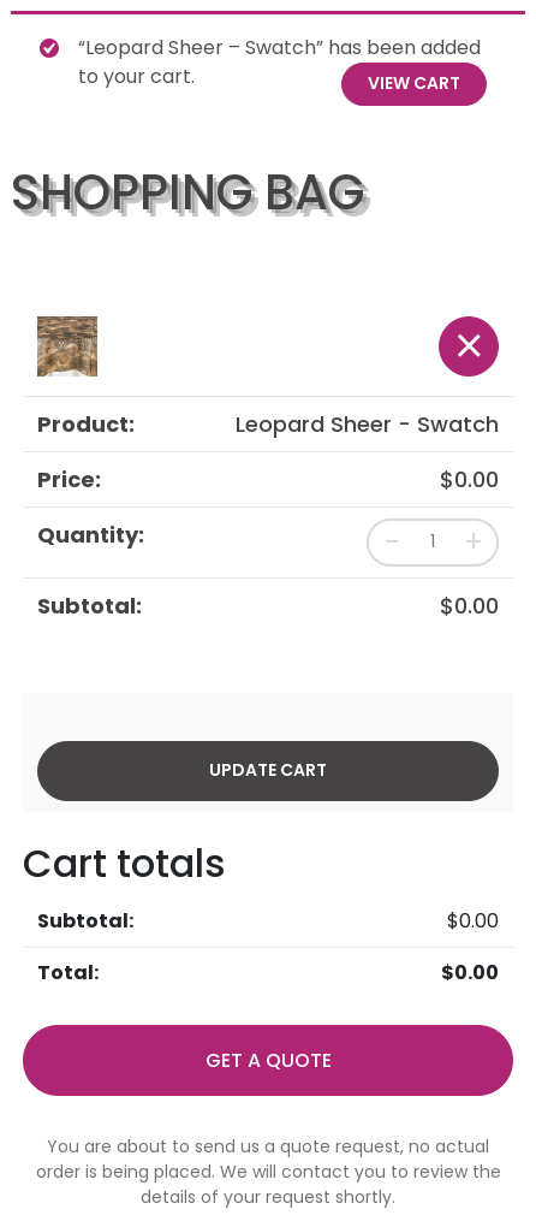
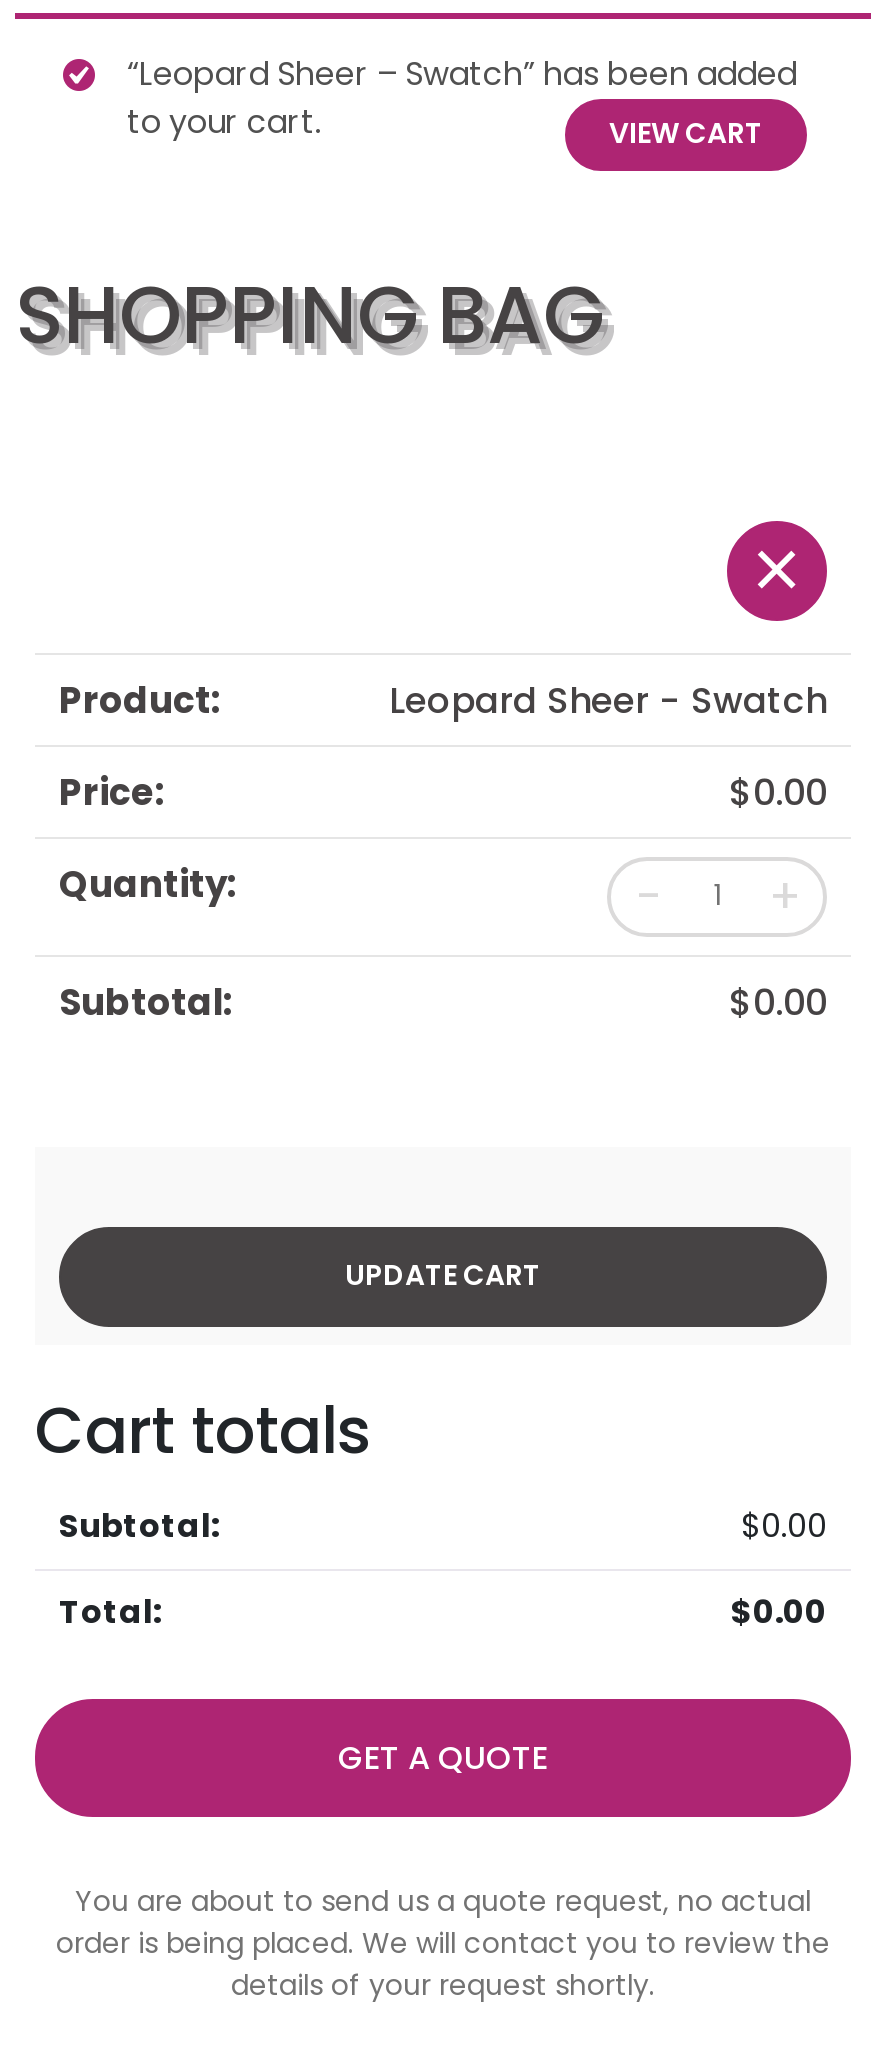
- [image]
